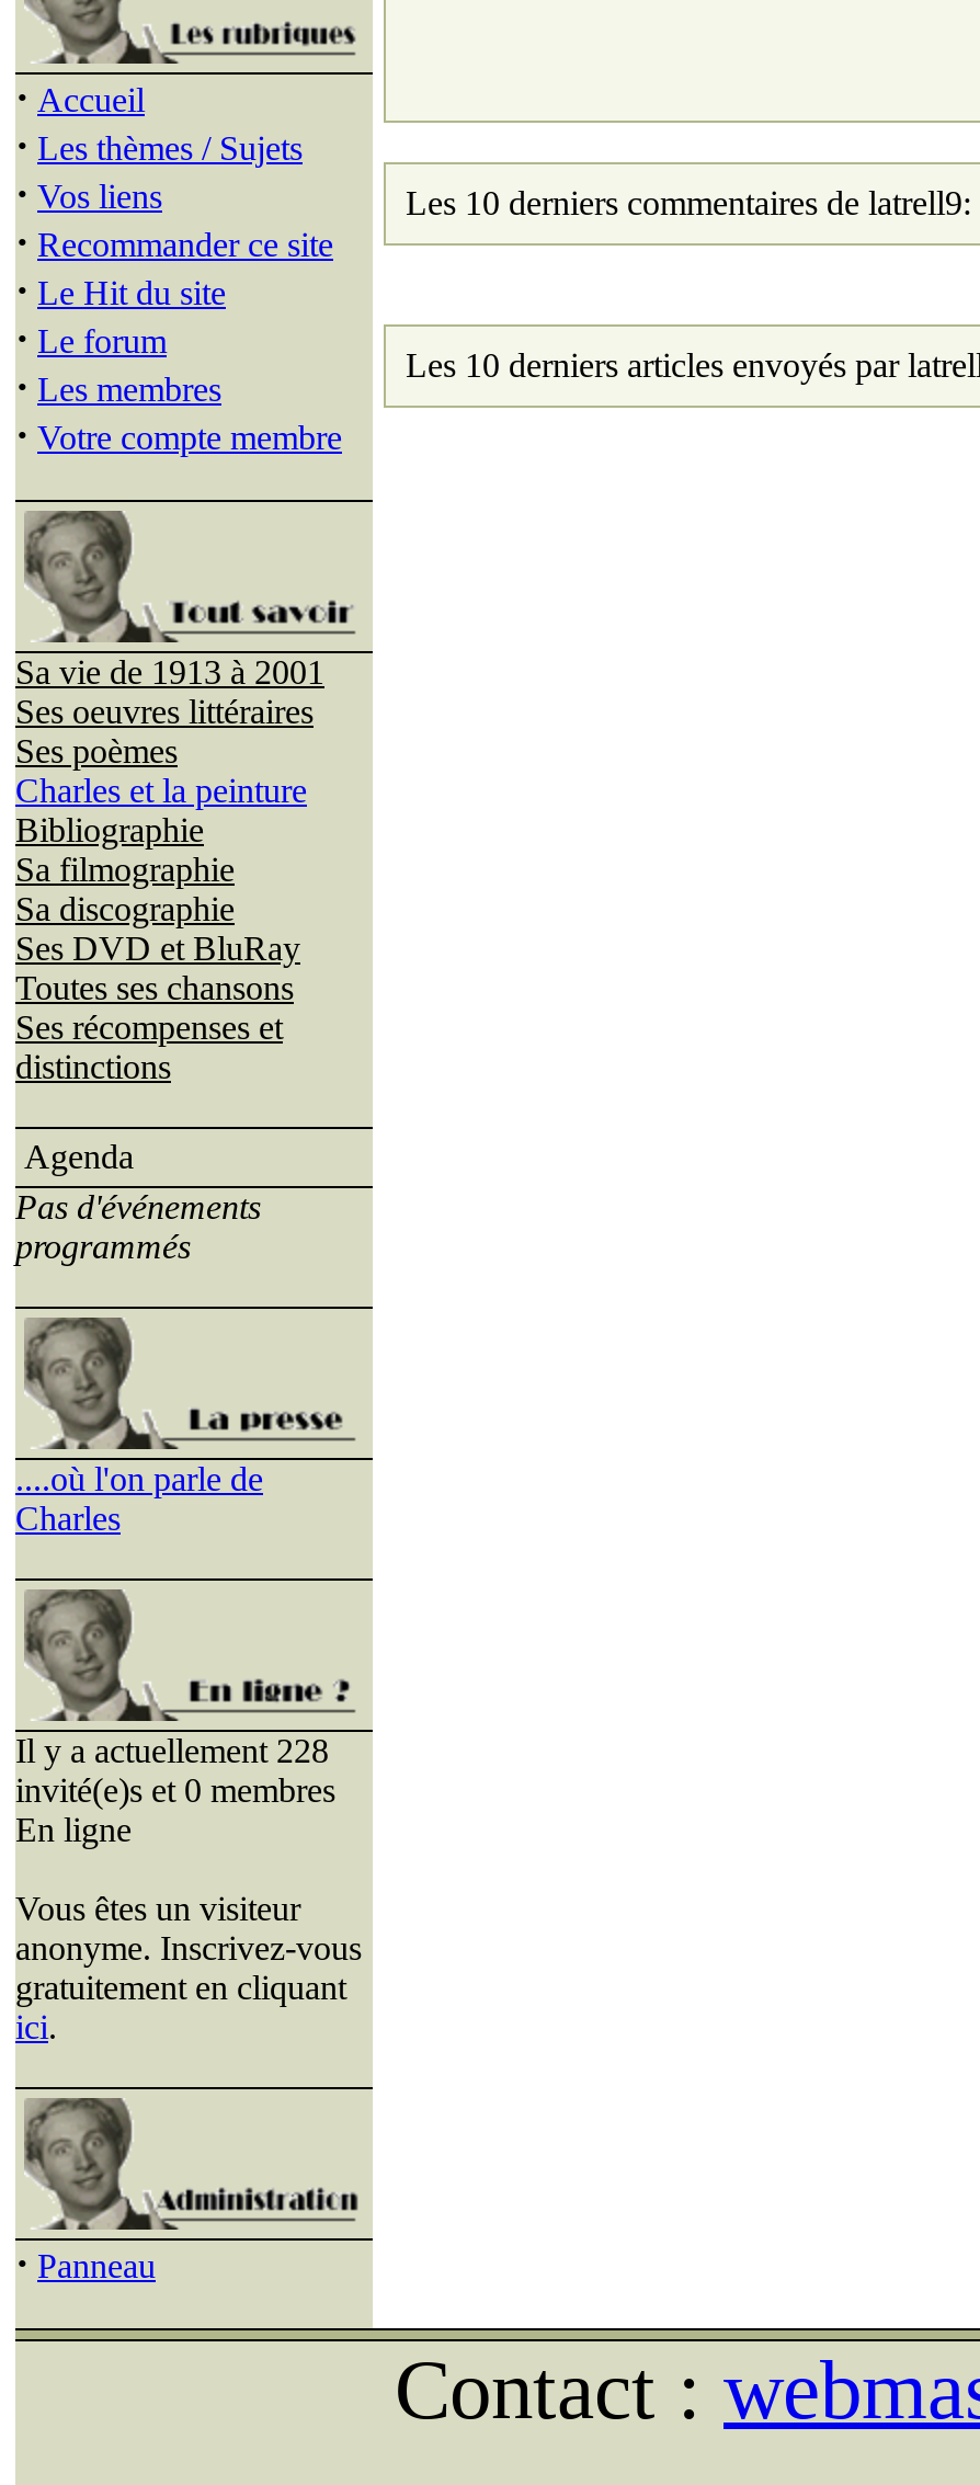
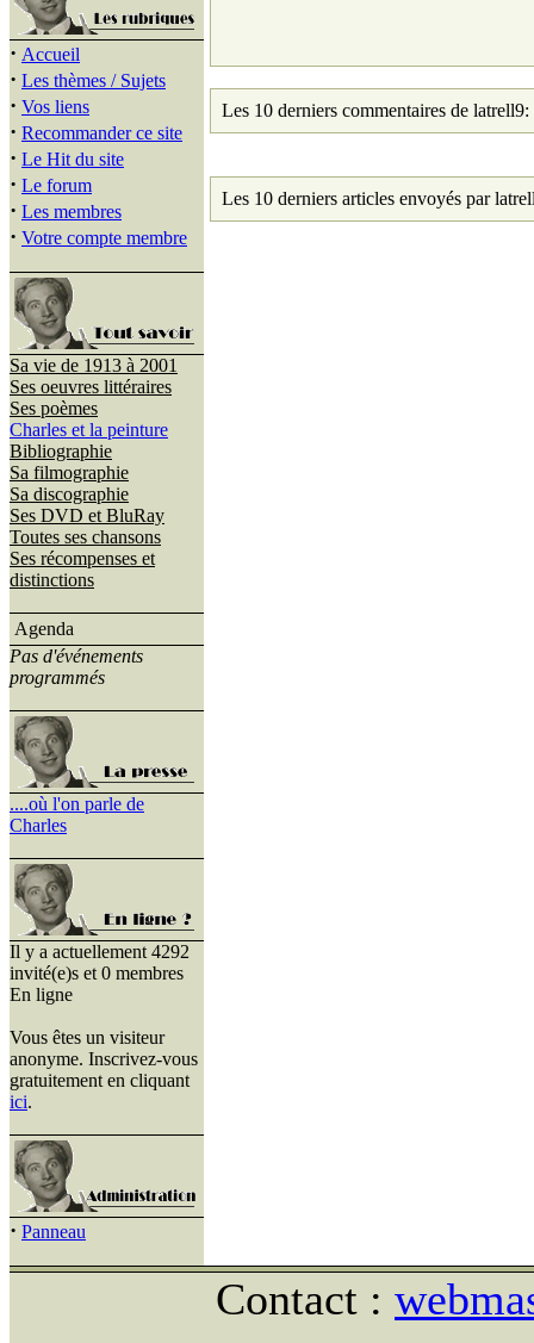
- Il y a actuellement 228
+ Il y a actuellement 4292
